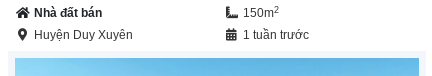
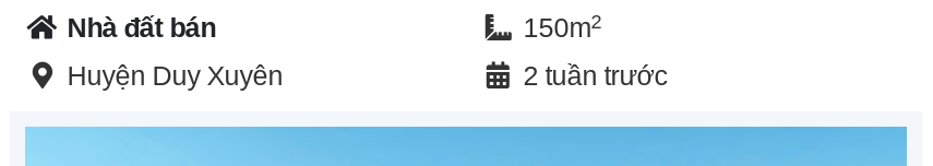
- 1 tuần trước
+ 2 tuần trước
